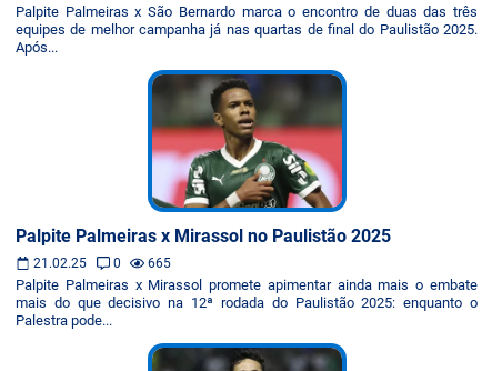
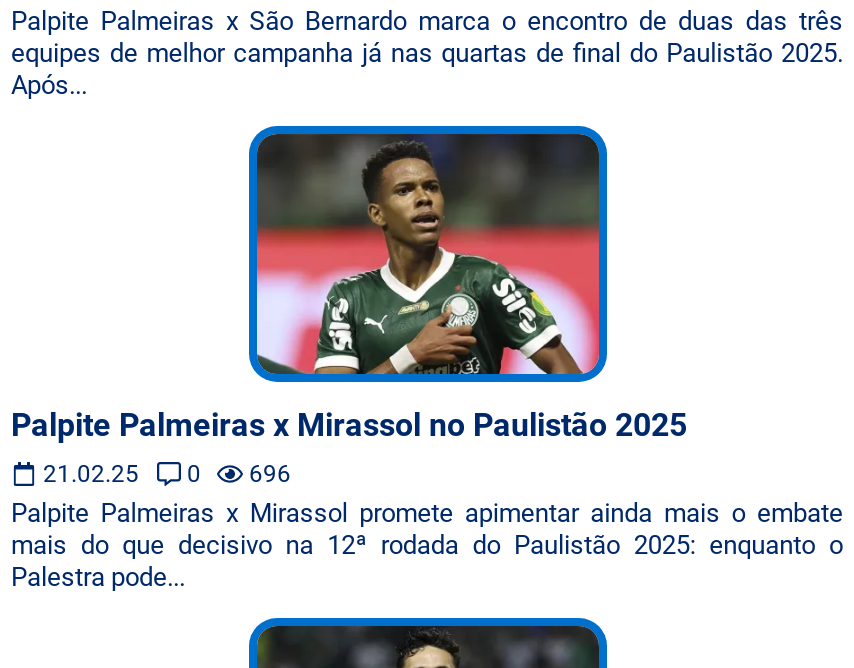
- 21.02.25 0 665
+ 21.02.25 0 696
